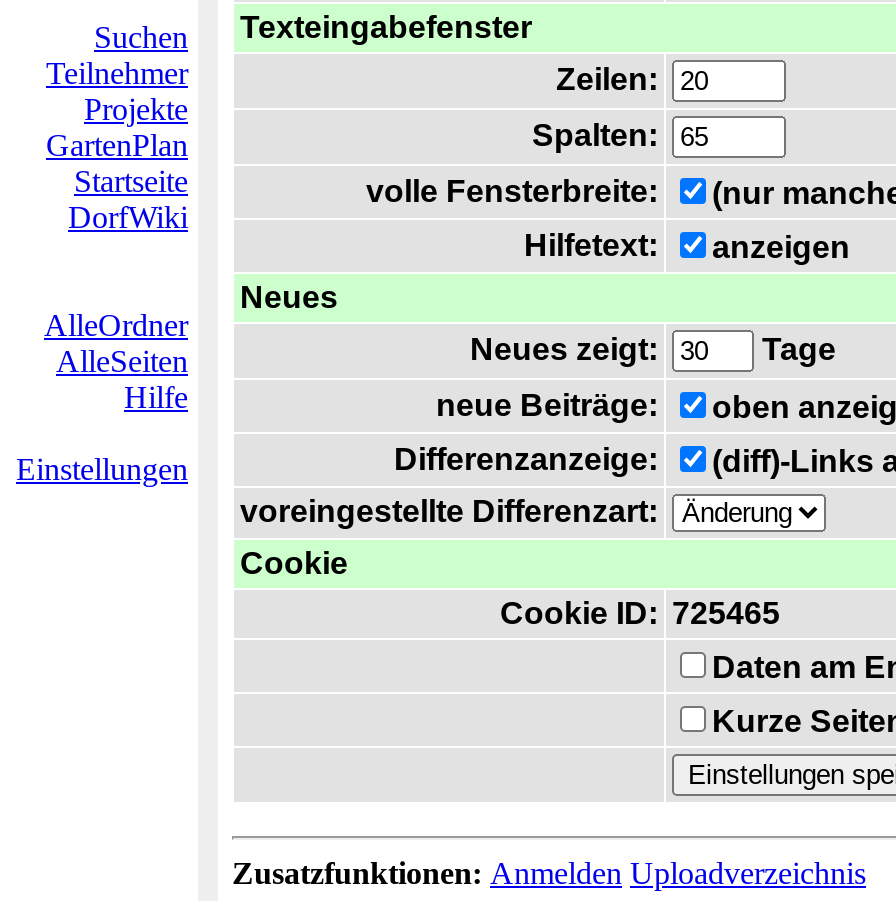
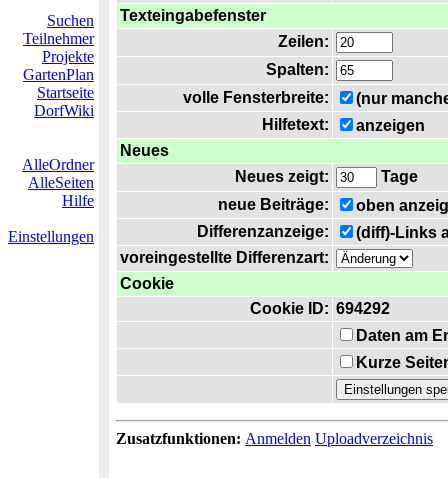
- Cookie ID: 725465
+ Cookie ID: 694292
